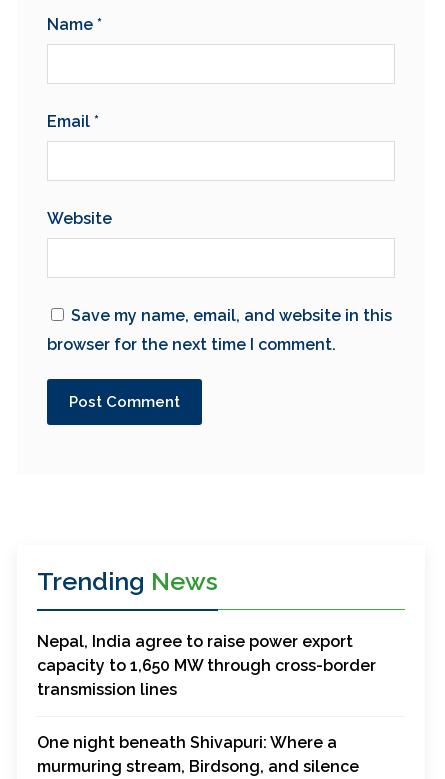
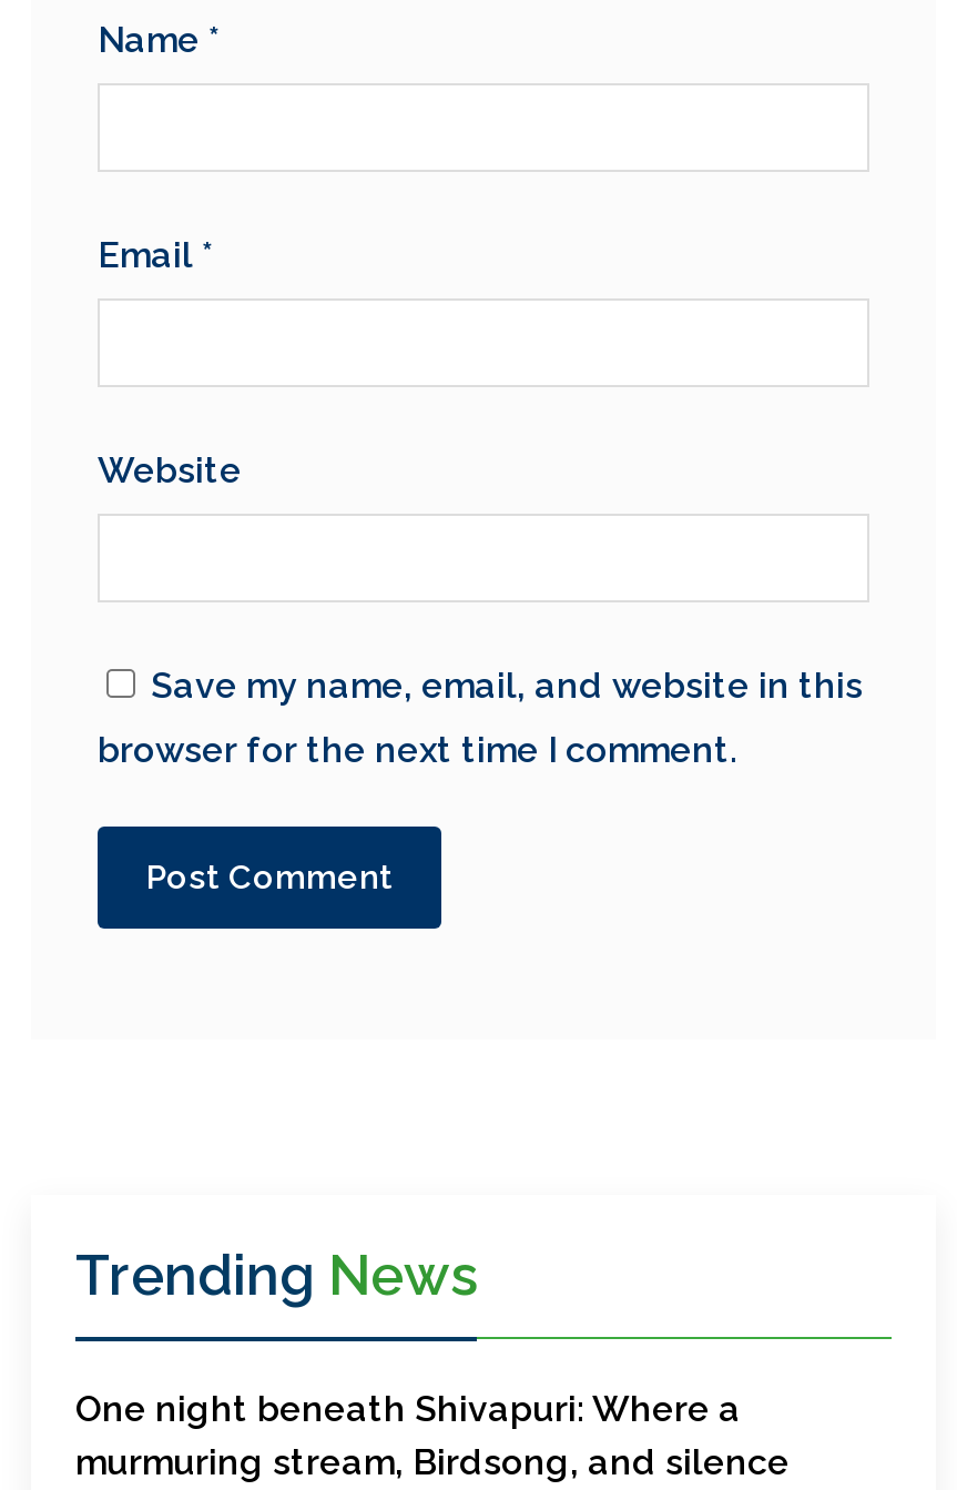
- Nepal, India agree to raise power export
- capacity to 1,650 MW through cross-border
- transmission lines
